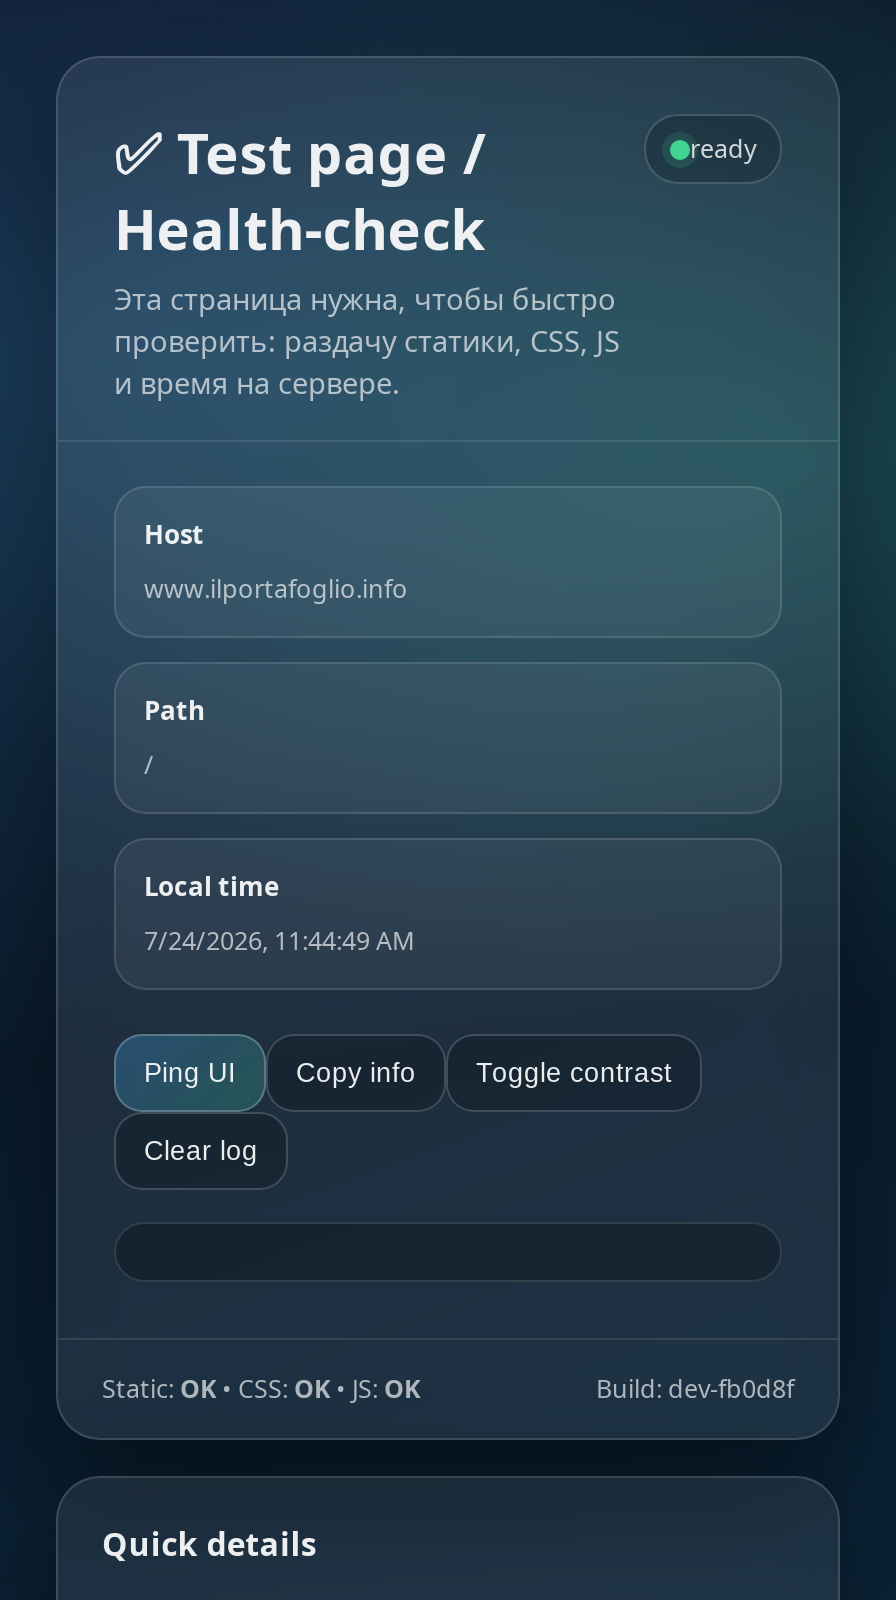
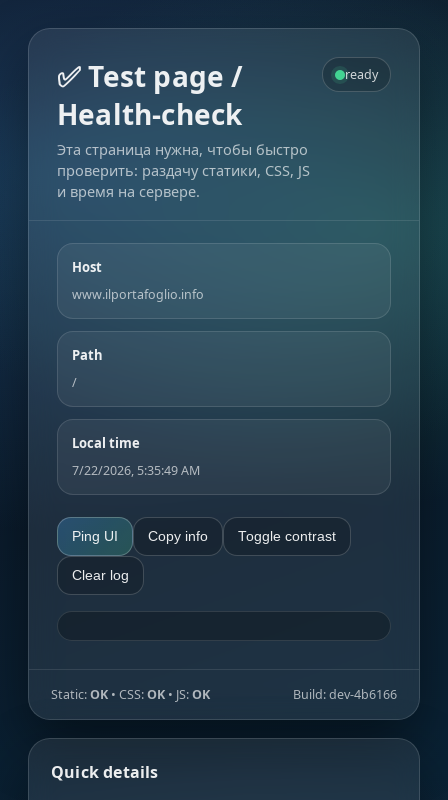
- 7/24/2026, 11:44:49 AM
+ 7/22/2026, 5:35:49 AM

- Build: dev-fb0d8f
+ Build: dev-4b6166
